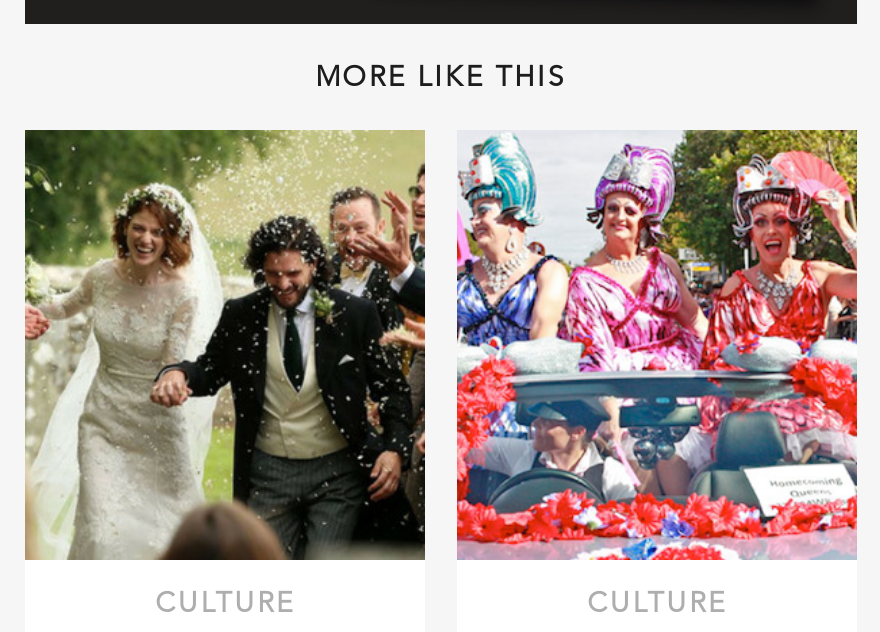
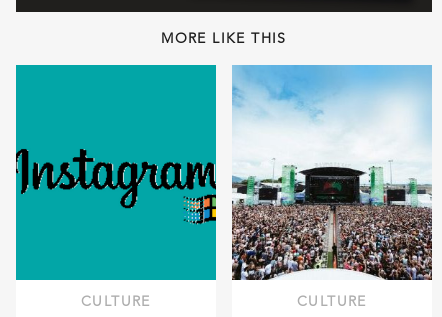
- [image]
+ [image]

- [image]
+ [image]
